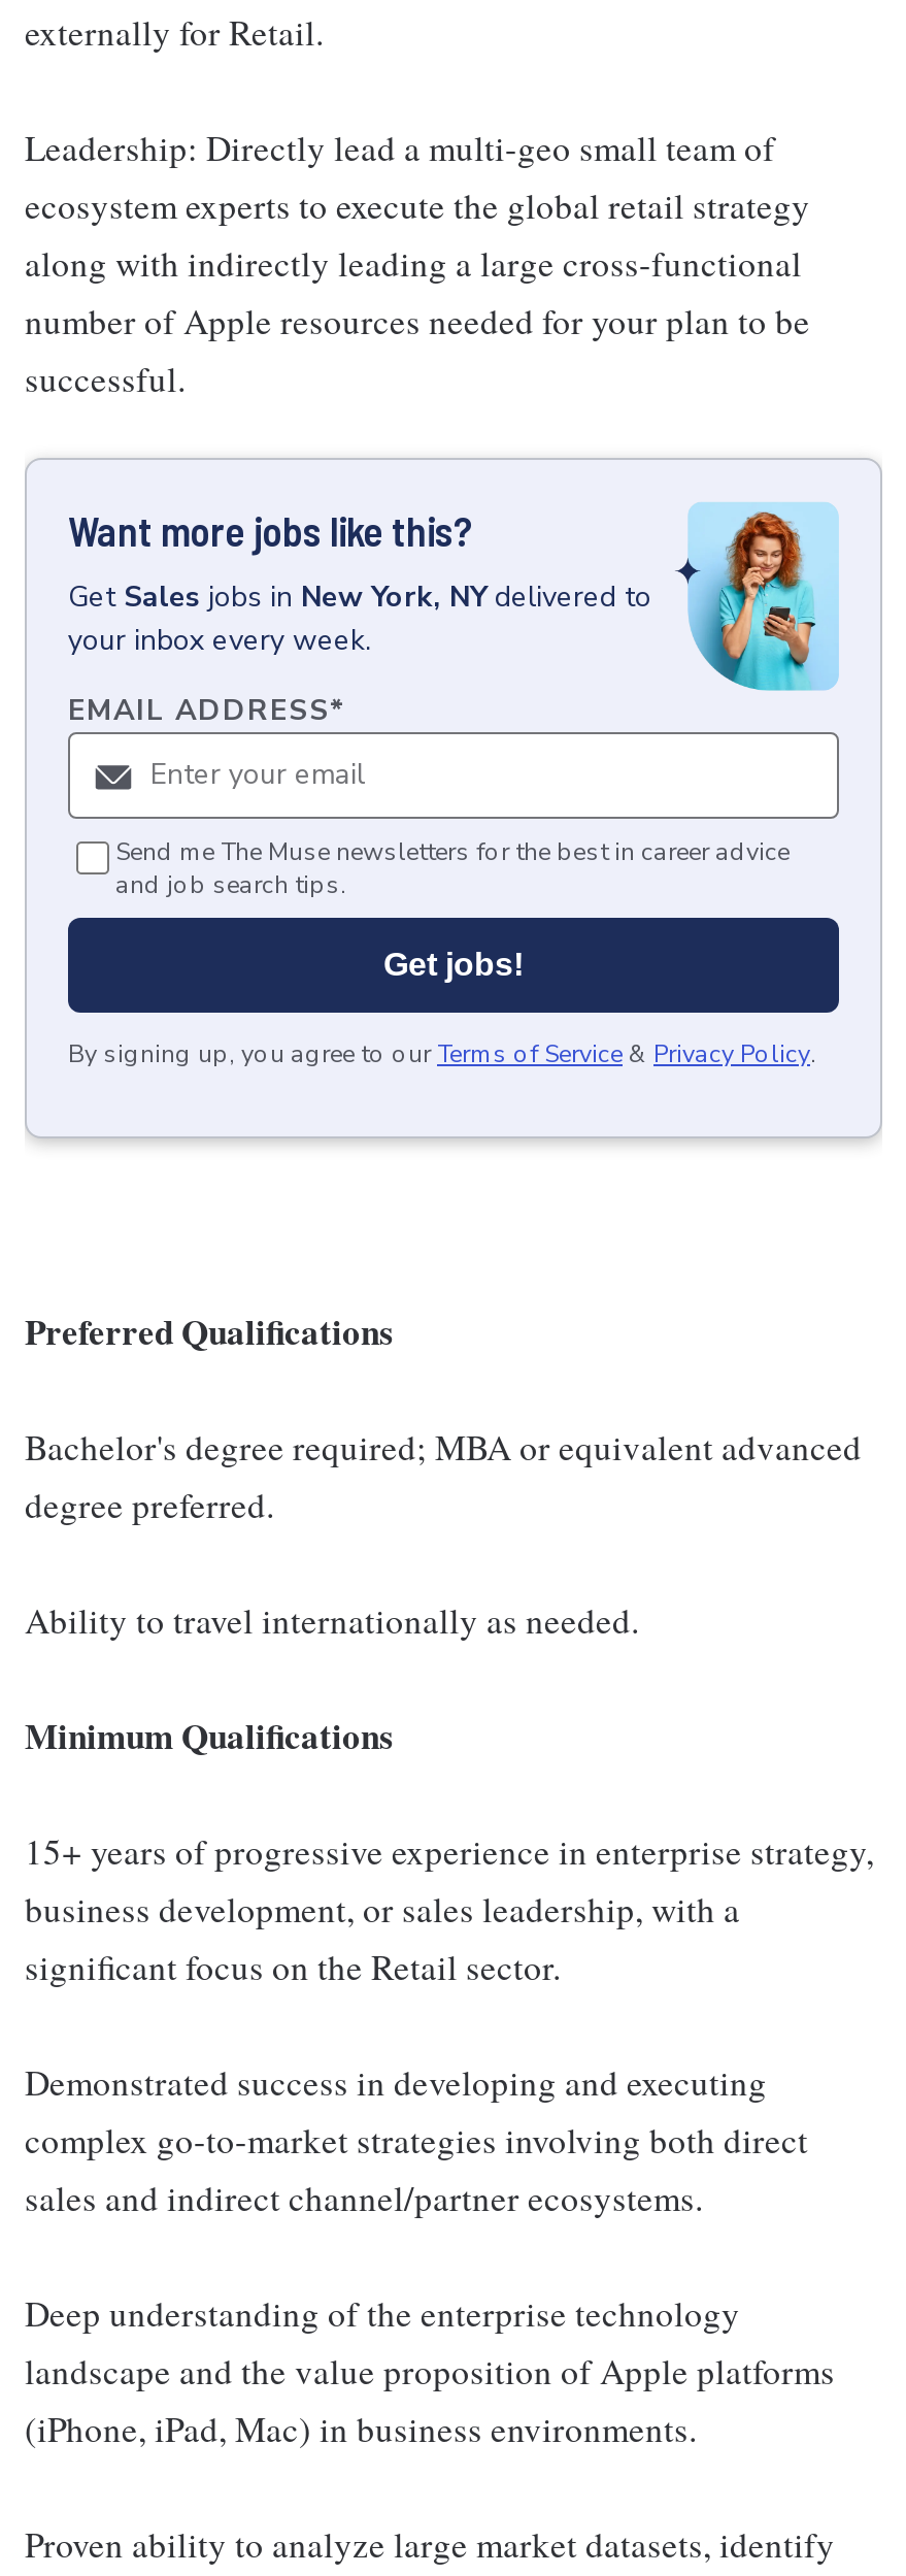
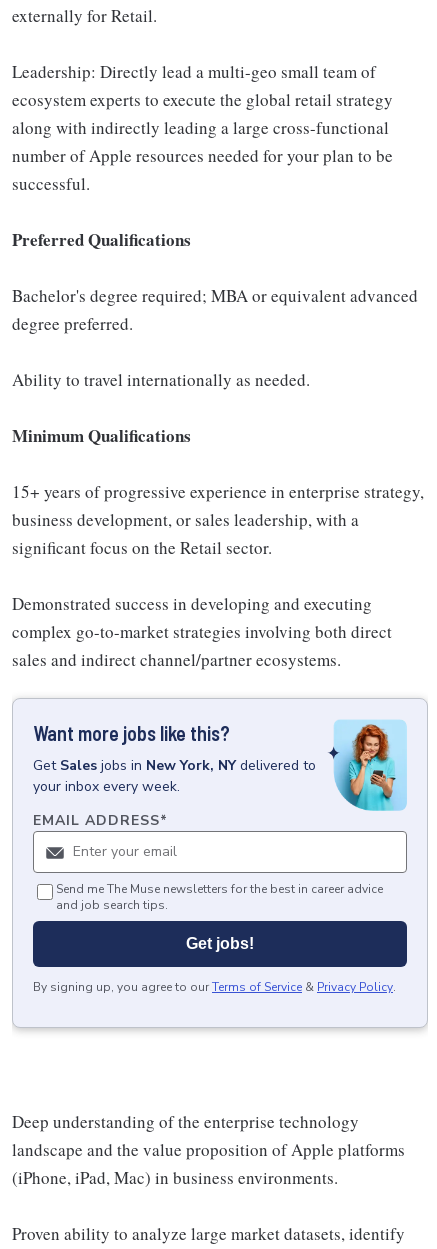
moved down: [image] | Want more jobs like this? | Get Sales jobs in New York, NY delivered to | your inbox every week. | EMAIL ADDRESS*

moved down: Send me The Muse newsletters for the best in career advice | and job search tips. | Get jobs! | By signing up, you agree to our Terms of Service & Privacy Policy.

moved up: Preferred Qualifications | Bachelor's degree required; MBA or equivalent advanced | degree preferred. | ... | complex go-to-market strategies involving both direct | sales and indirect channel/partner ecosystems.
